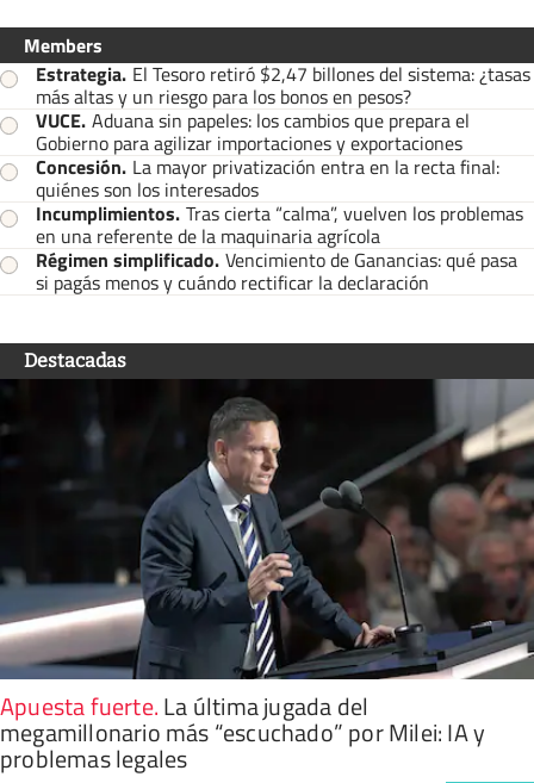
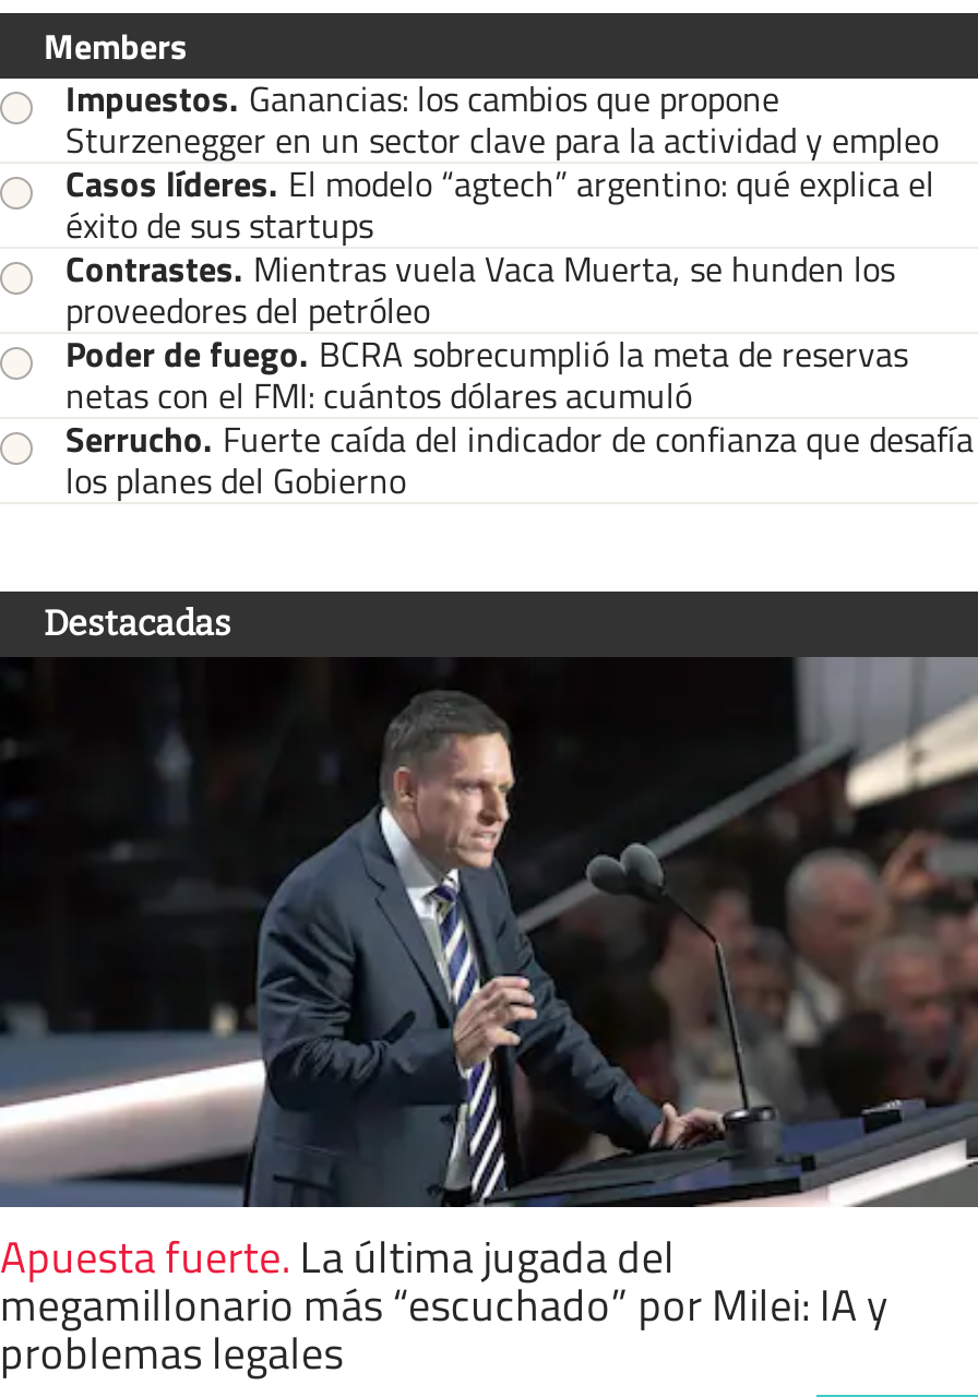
- Estrategia. El Tesoro retiró $2,47 billones del sistema: ¿tasas
- más altas y un riesgo para los bonos en pesos?
- VUCE. Aduana sin papeles: los cambios que prepara el
- Gobierno para agilizar importaciones y exportaciones
- Concesión. La mayor privatización entra en la recta final:
- quiénes son los interesados
- Incumplimientos. Tras cierta “calma”, vuelven los problemas
- en una referente de la maquinaria agrícola
- Régimen simplificado. Vencimiento de Ganancias: qué pasa
- si pagás menos y cuándo rectificar la declaración
+ Impuestos. Ganancias: los cambios que propone
+ Sturzenegger en un sector clave para la actividad y empleo
+ Casos líderes. El modelo “agtech” argentino: qué explica el
+ éxito de sus startups
+ Contrastes. Mientras vuela Vaca Muerta, se hunden los
+ proveedores del petróleo
+ Poder de fuego. BCRA sobrecumplió la meta de reservas
+ netas con el FMI: cuántos dólares acumuló
+ Serrucho. Fuerte caída del indicador de confianza que desafía
+ los planes del Gobierno
